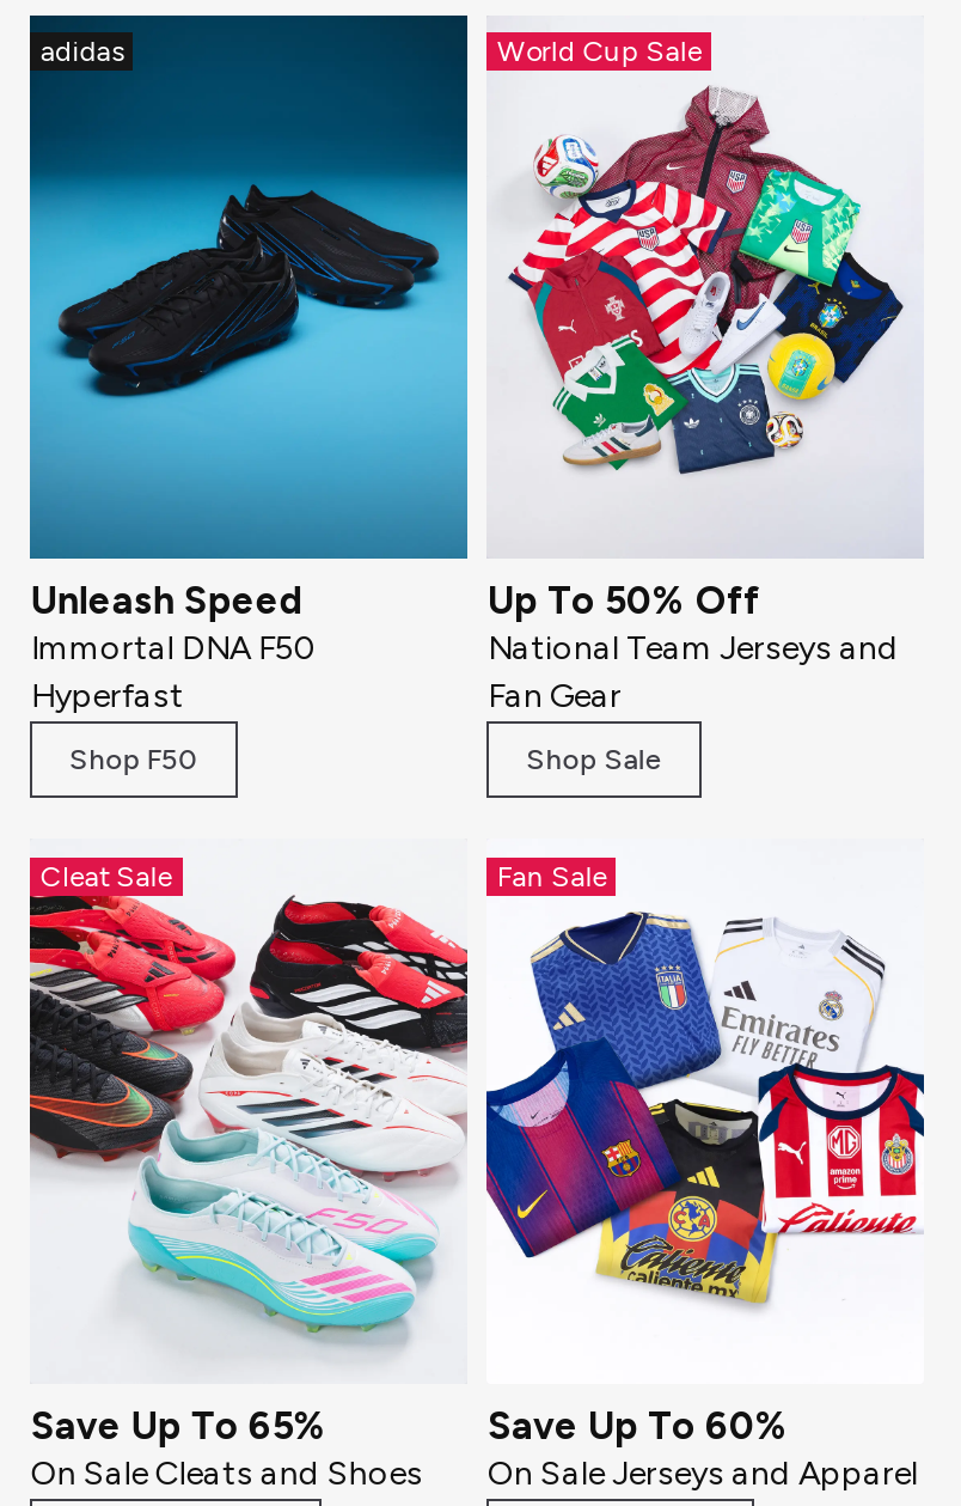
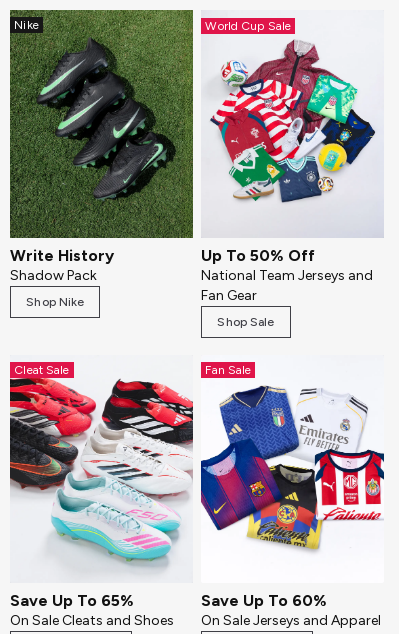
- [image]
- adidas
+ [image]
+ Nike

- Unleash Speed
- Immortal DNA F50
- Hyperfast
+ Write History
+ Shadow Pack

- Shop F50
+ Shop Nike
